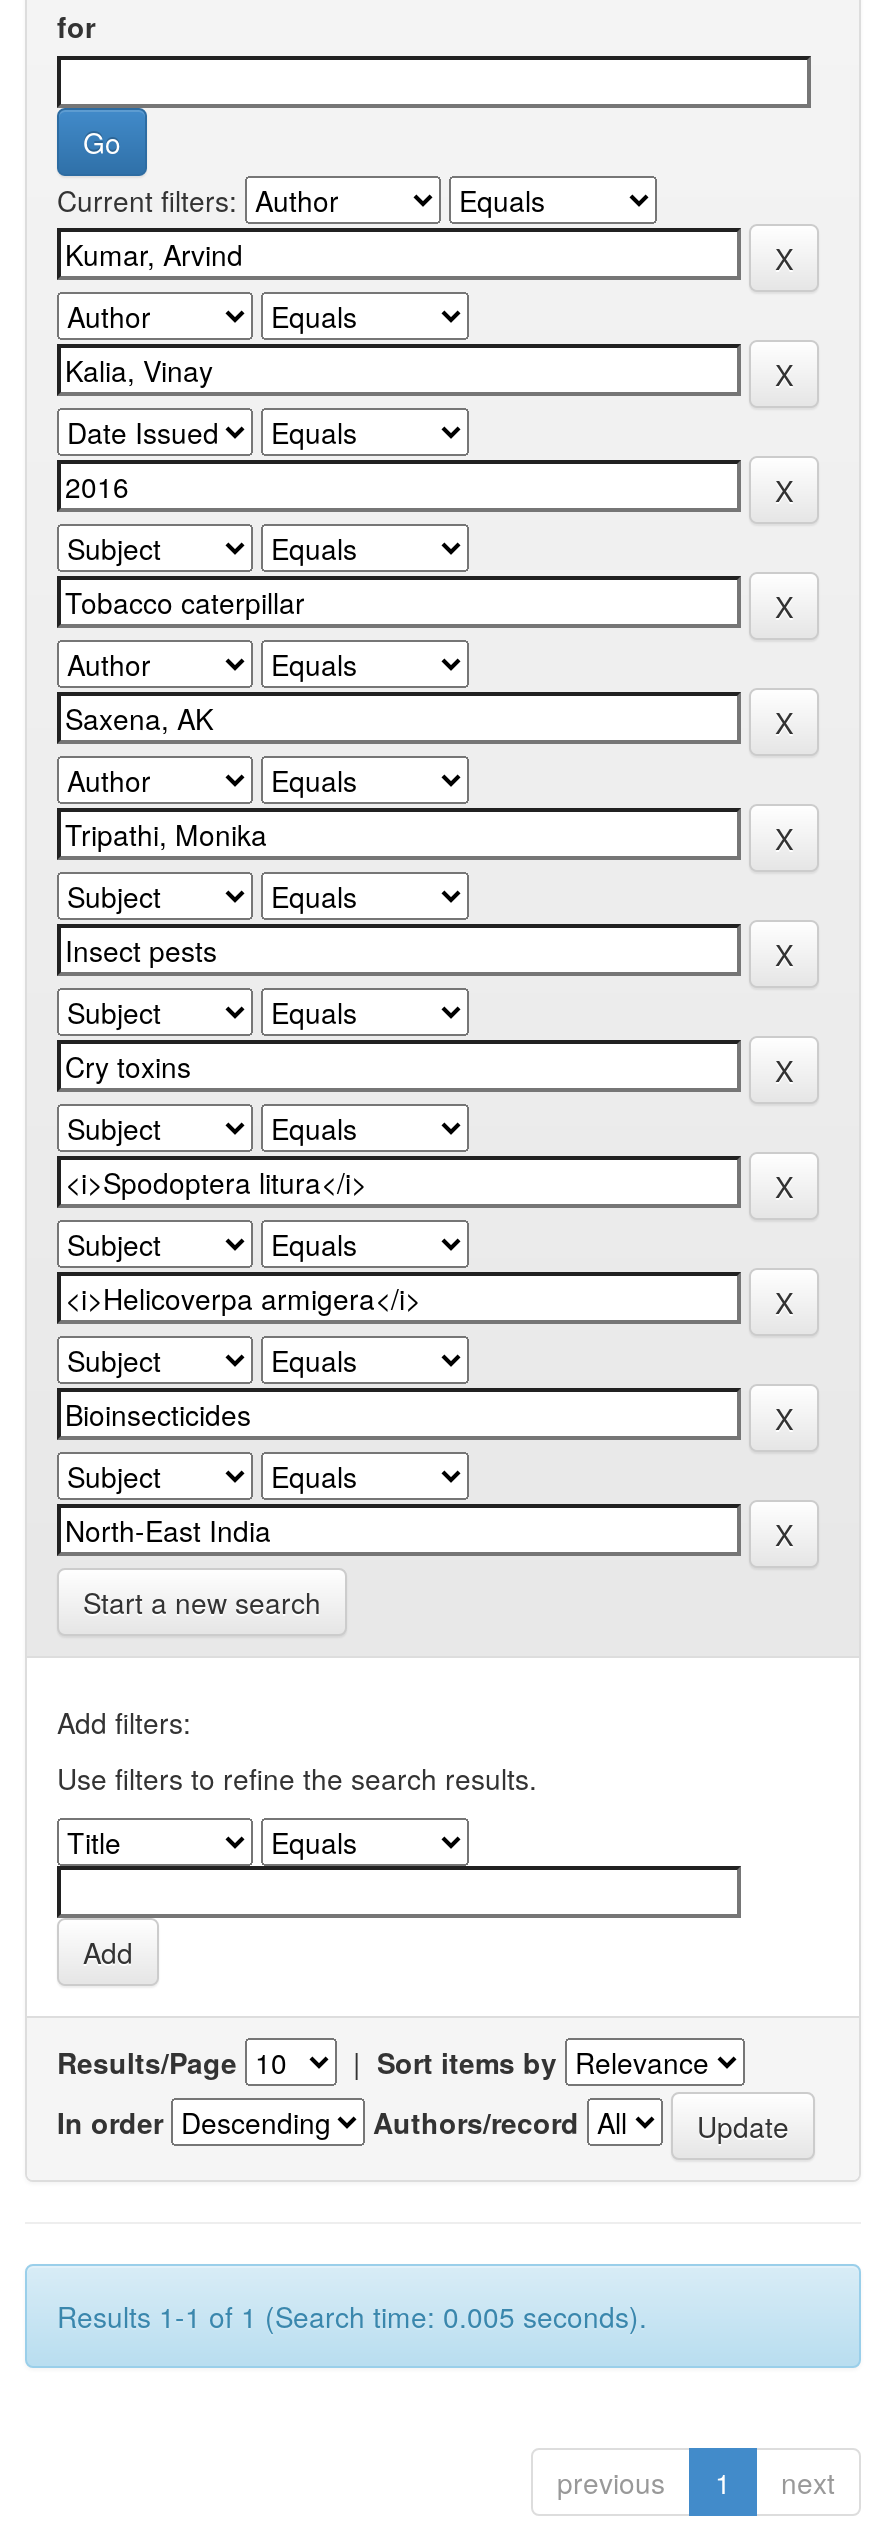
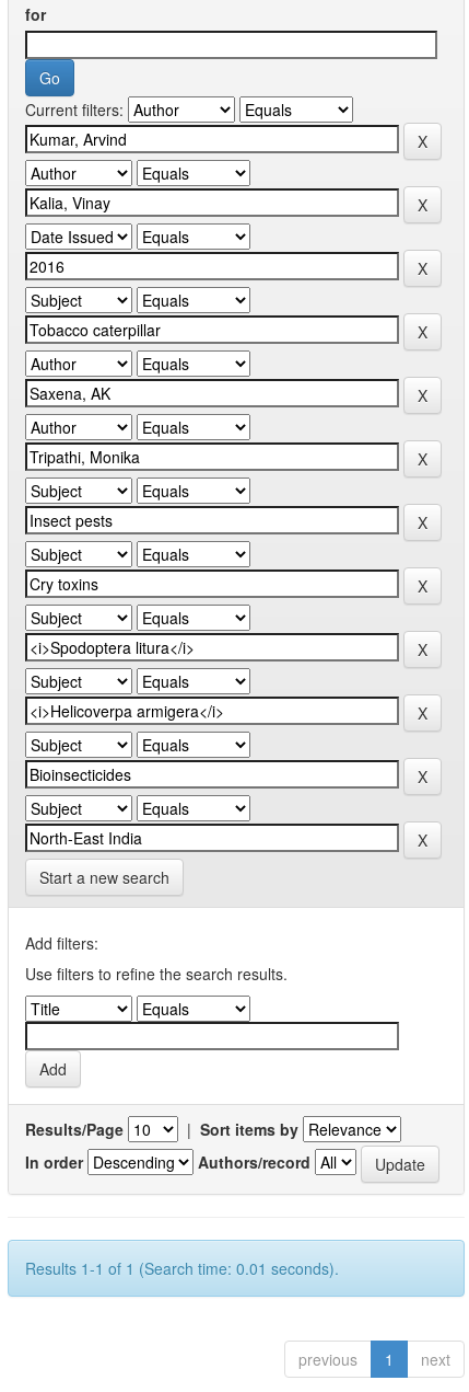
- Results 1-1 of 1 (Search time: 0.005 seconds).
+ Results 1-1 of 1 (Search time: 0.01 seconds).
